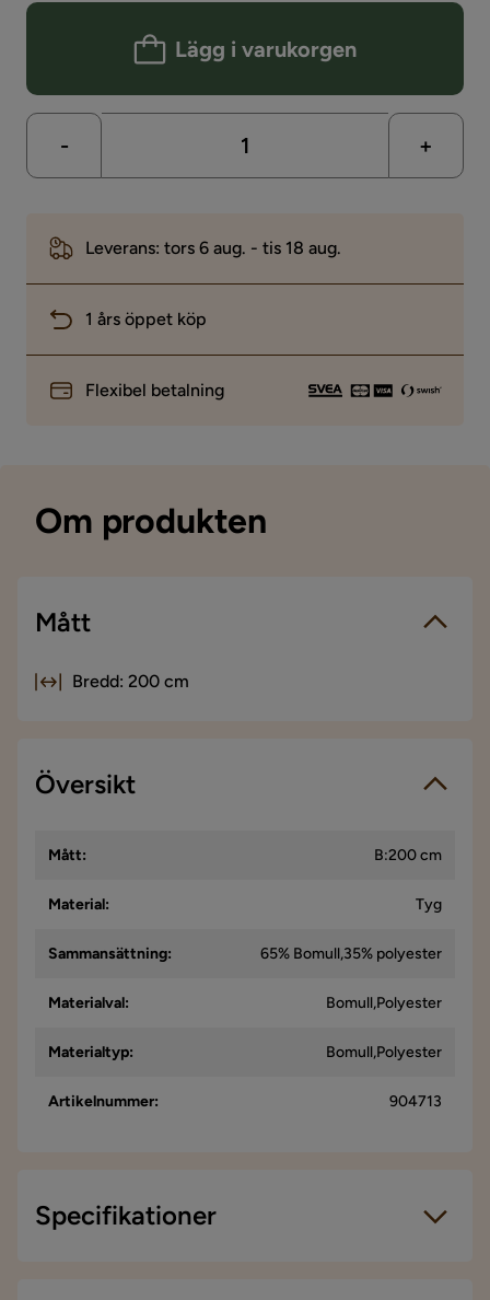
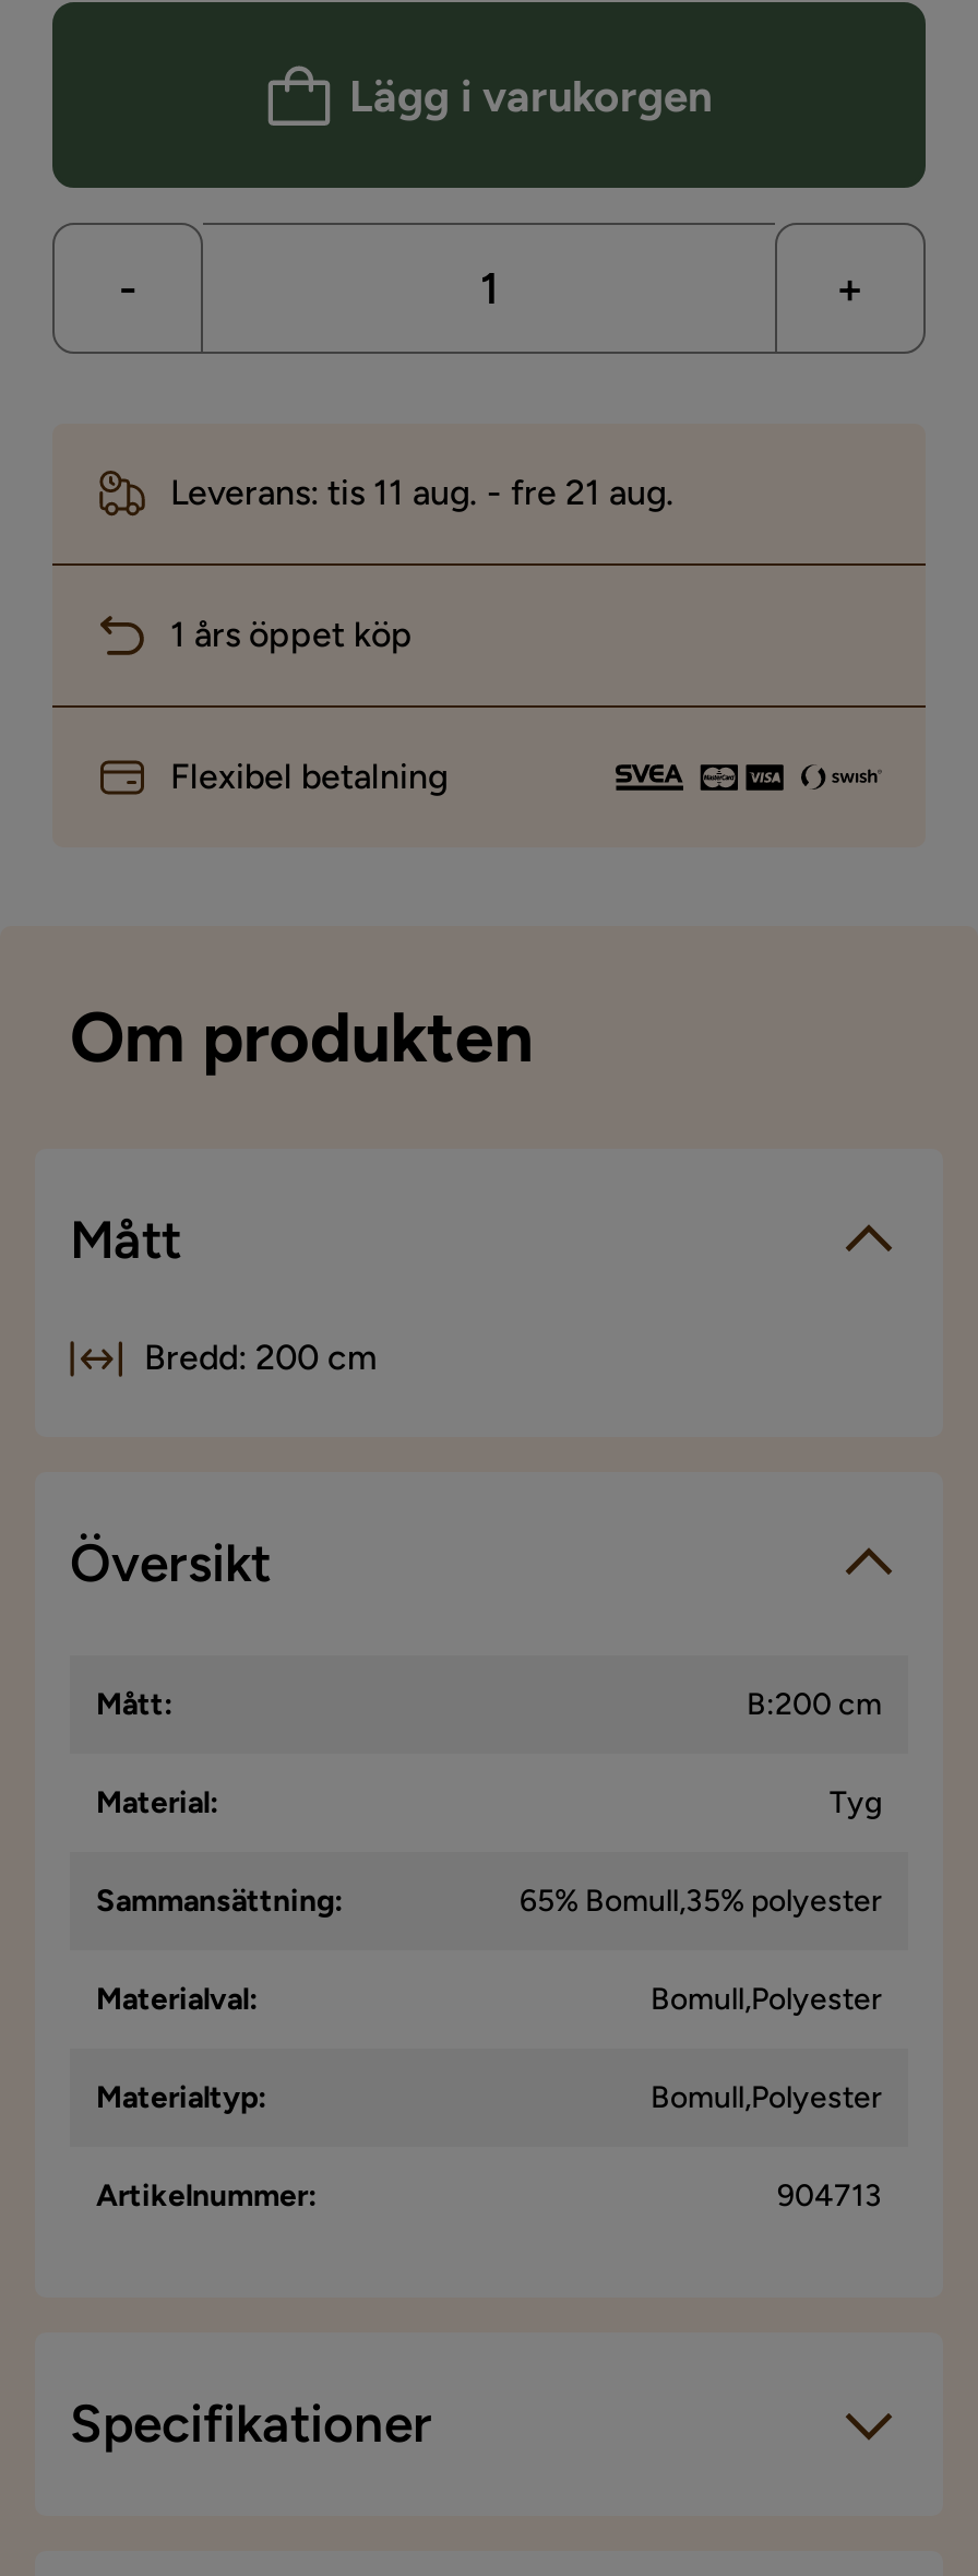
- Leverans: tors 6 aug. - tis 18 aug.
+ Leverans: tis 11 aug. - fre 21 aug.
